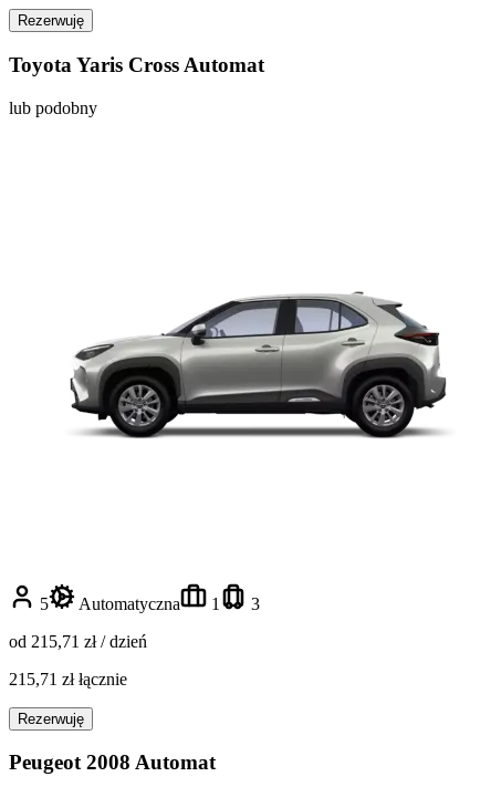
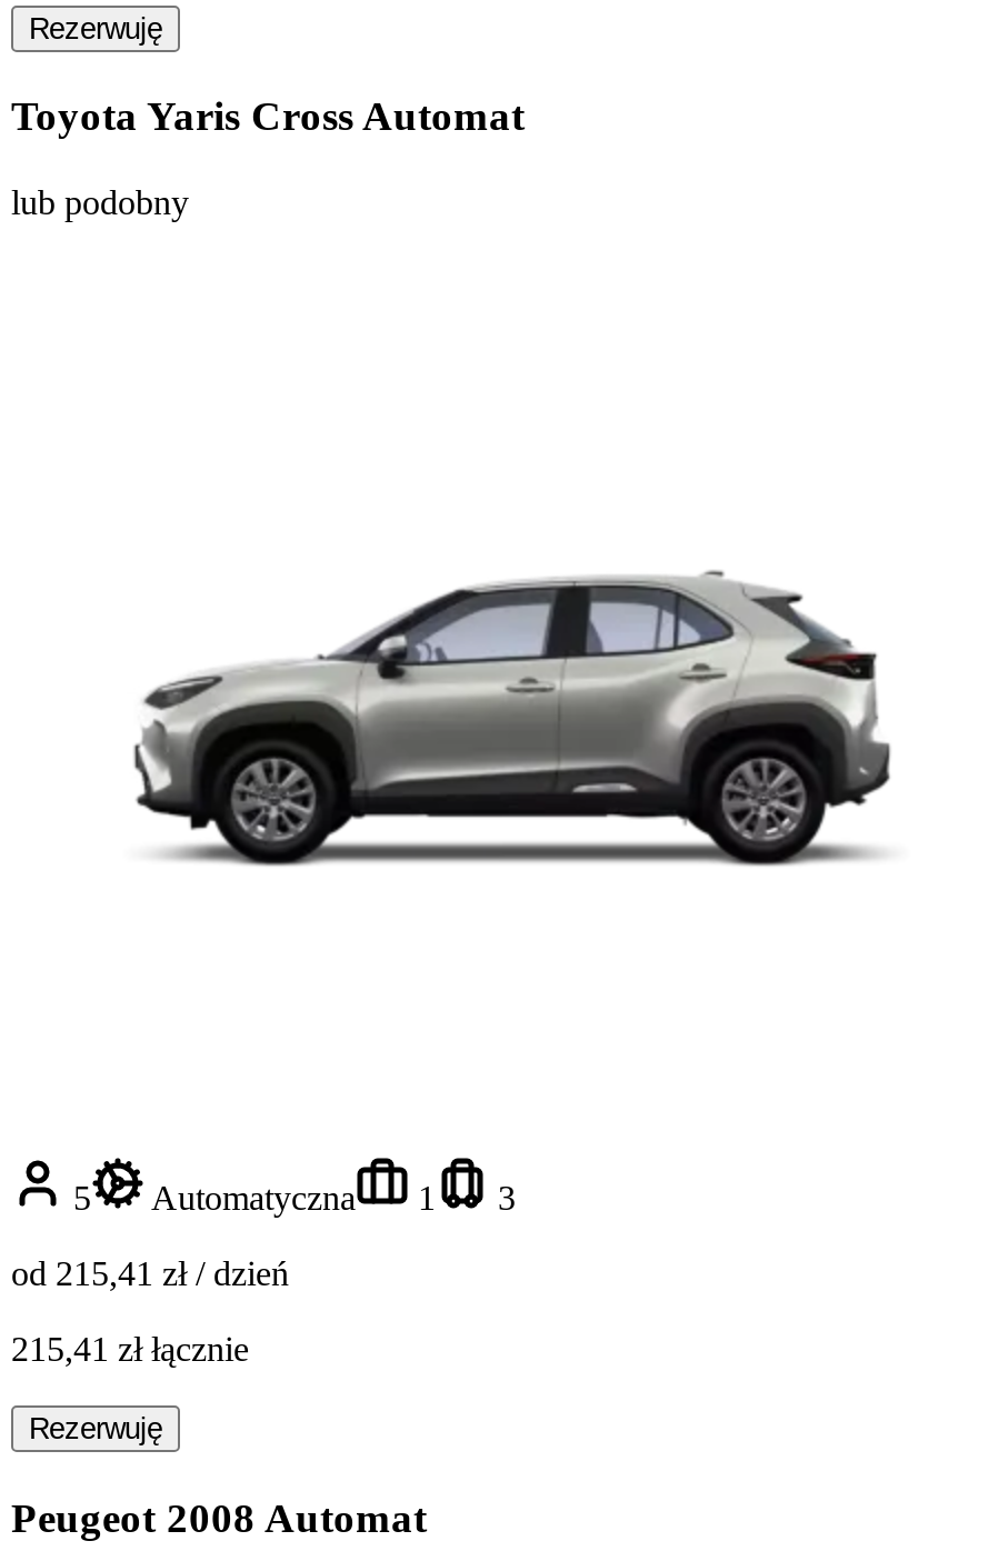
- od 215,71 zł / dzień
+ od 215,41 zł / dzień

- 215,71 zł łącznie
+ 215,41 zł łącznie
